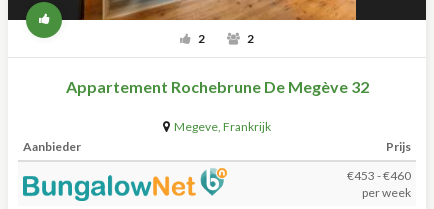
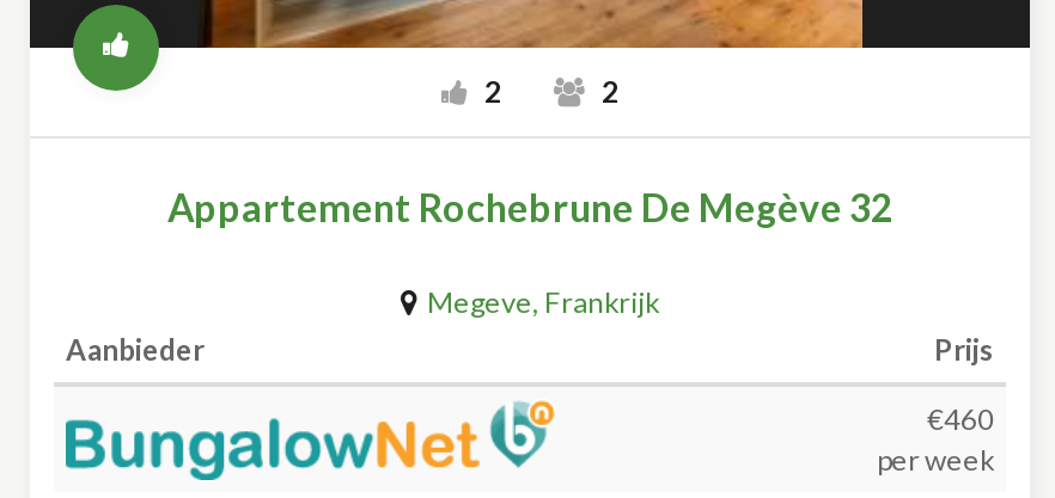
- €453 - €460
+ €460
